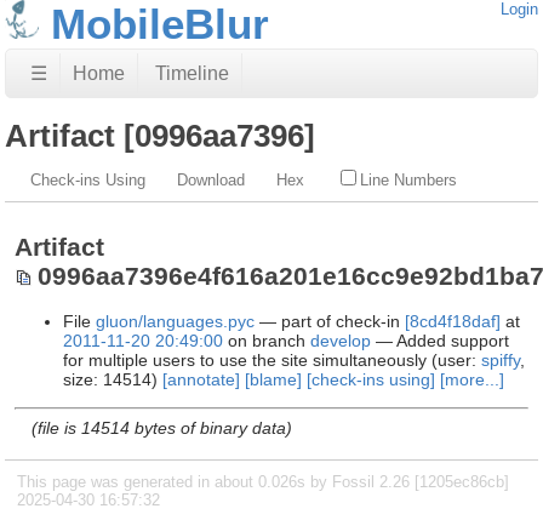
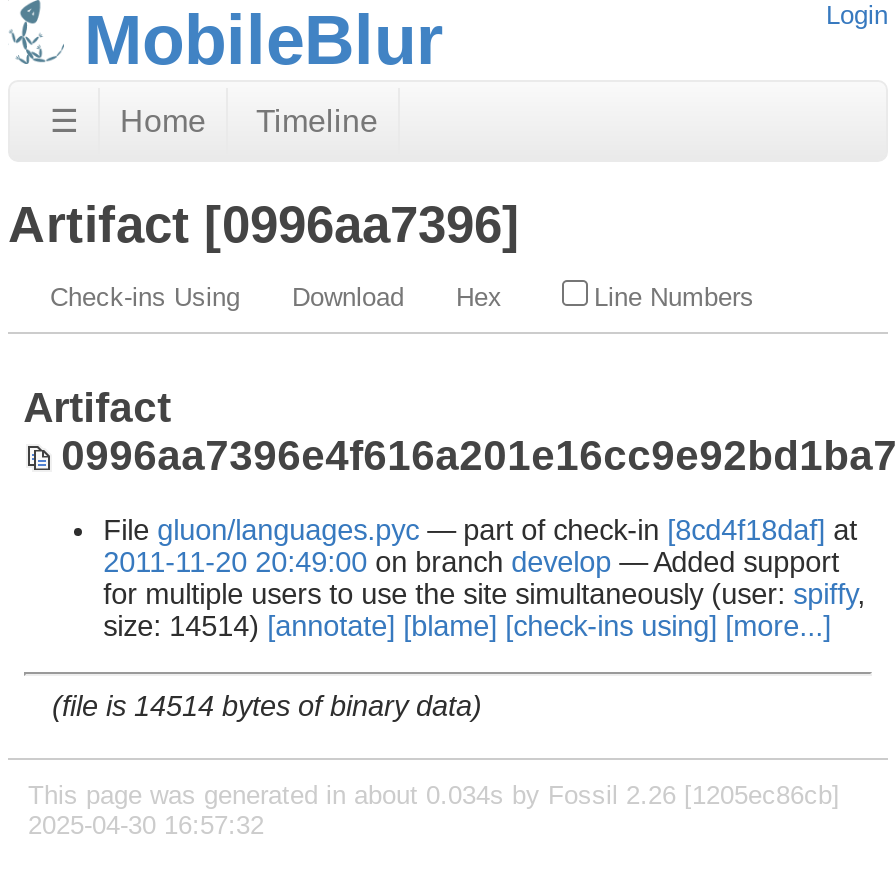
- This page was generated in about 0.026s by Fossil 2.26 [1205ec86cb]
+ This page was generated in about 0.034s by Fossil 2.26 [1205ec86cb]
